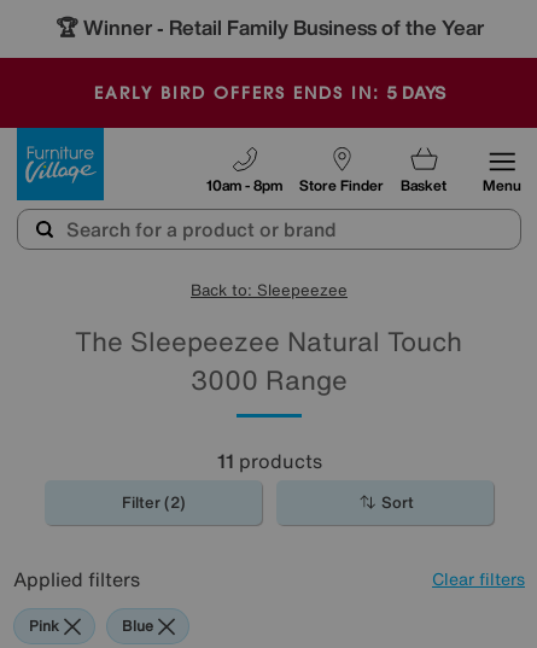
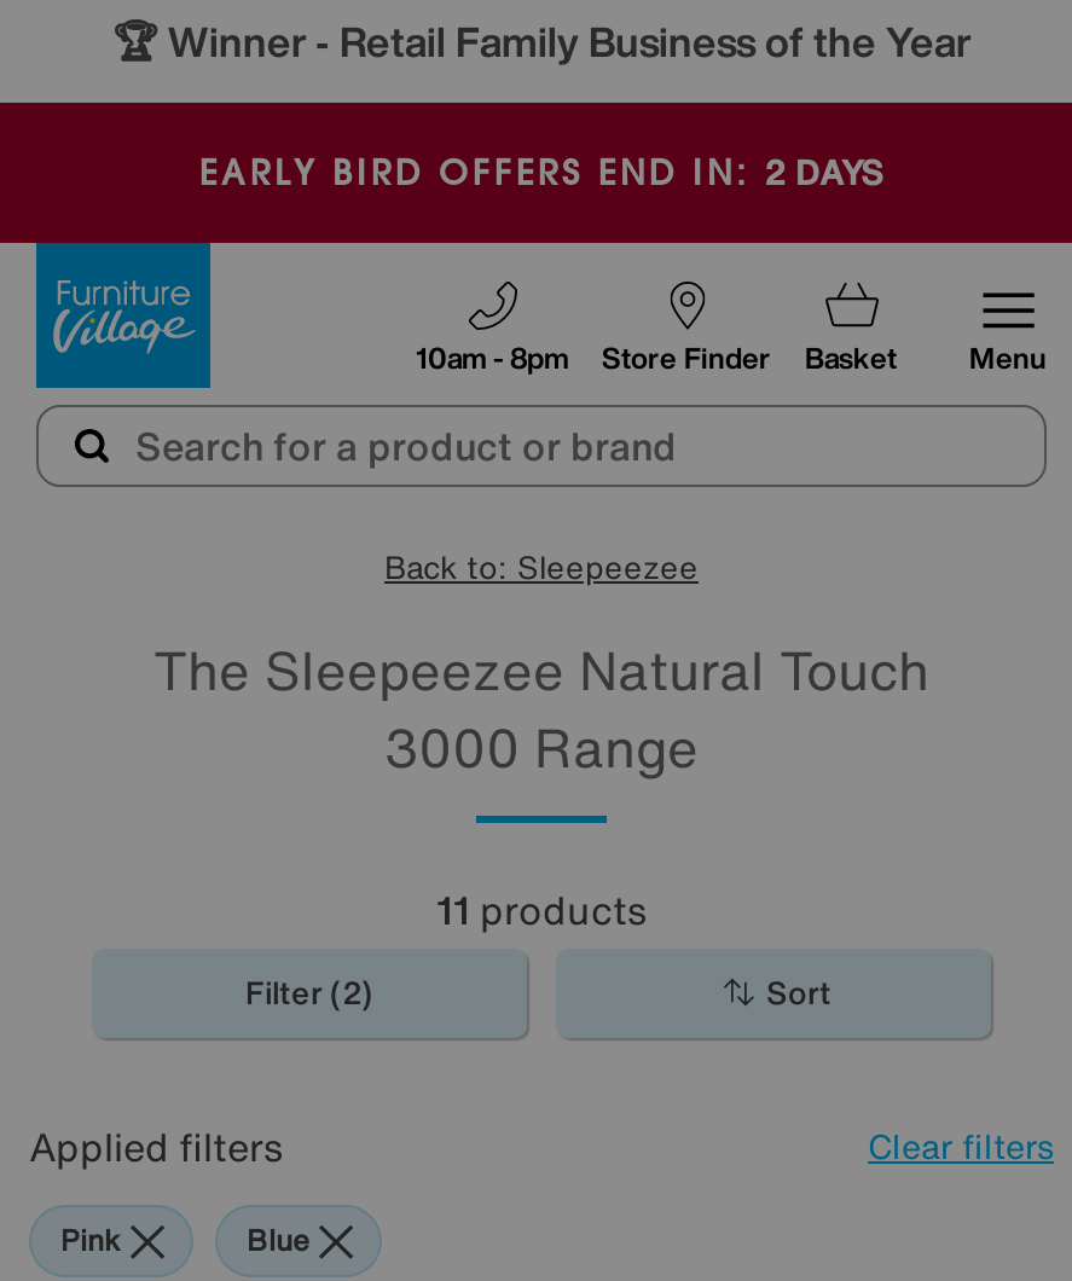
- EARLY BIRD OFFERS ENDS IN: 5 DAYS
+ EARLY BIRD OFFERS END IN: 2 DAYS
